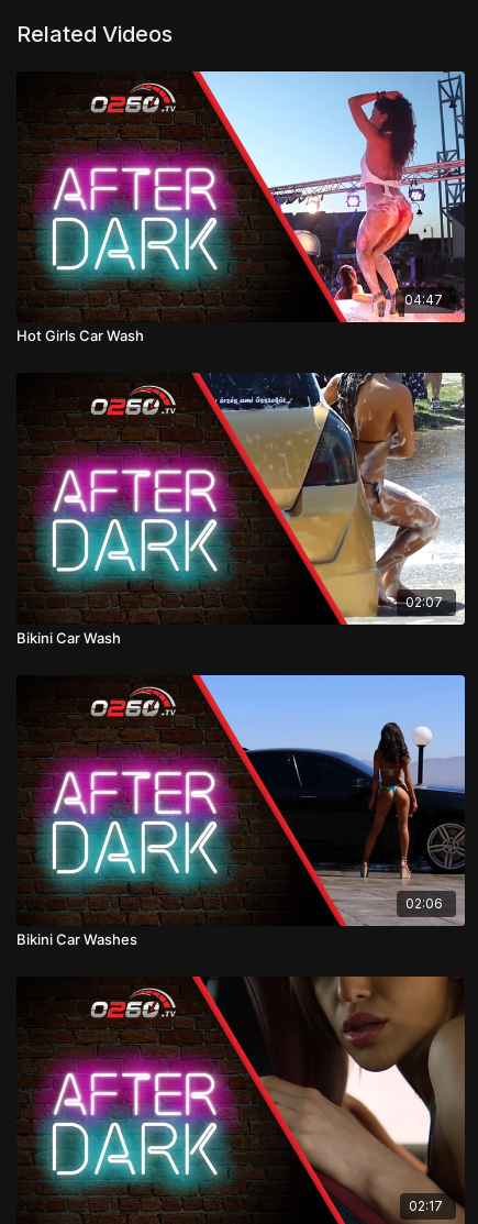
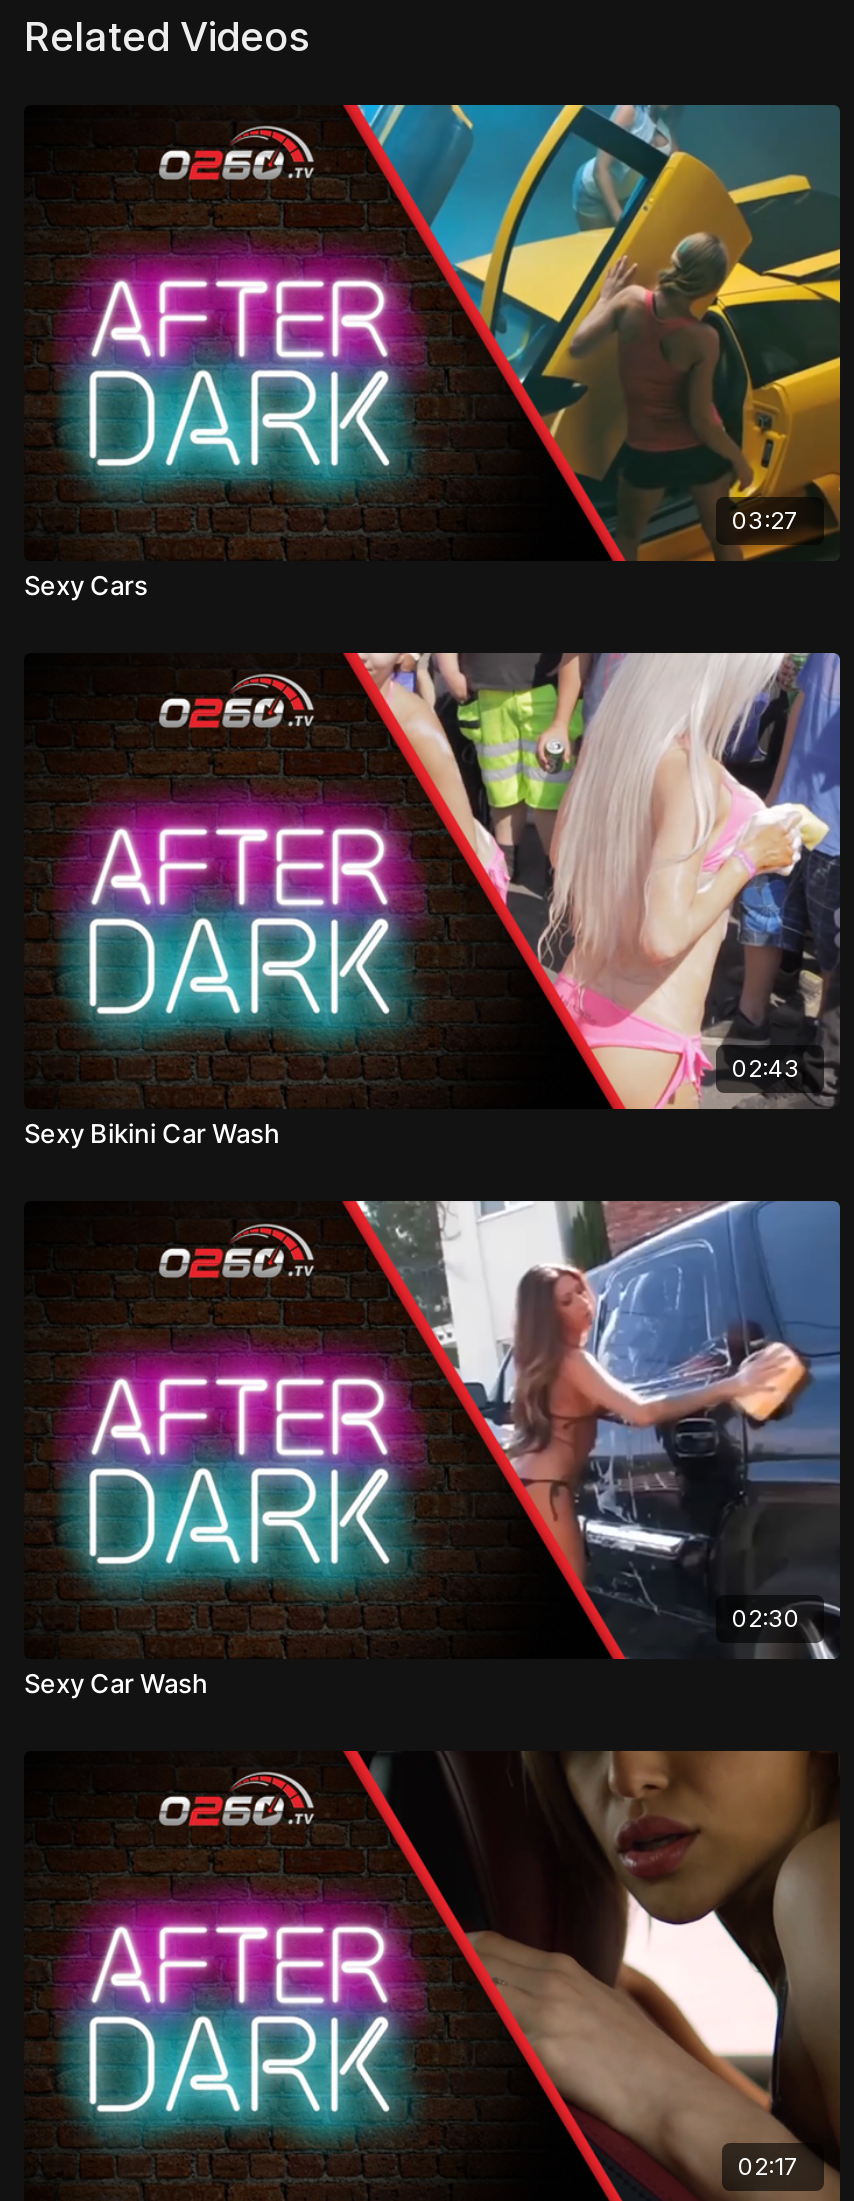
- [image]
- 04:47
+ [image]
+ 03:27

- Hot Girls Car Wash
+ Sexy Cars

- [image]
- 02:07
+ [image]
+ 02:43

- Bikini Car Wash
+ Sexy Bikini Car Wash

- [image]
- 02:06
+ [image]
+ 02:30

- Bikini Car Washes
+ Sexy Car Wash
